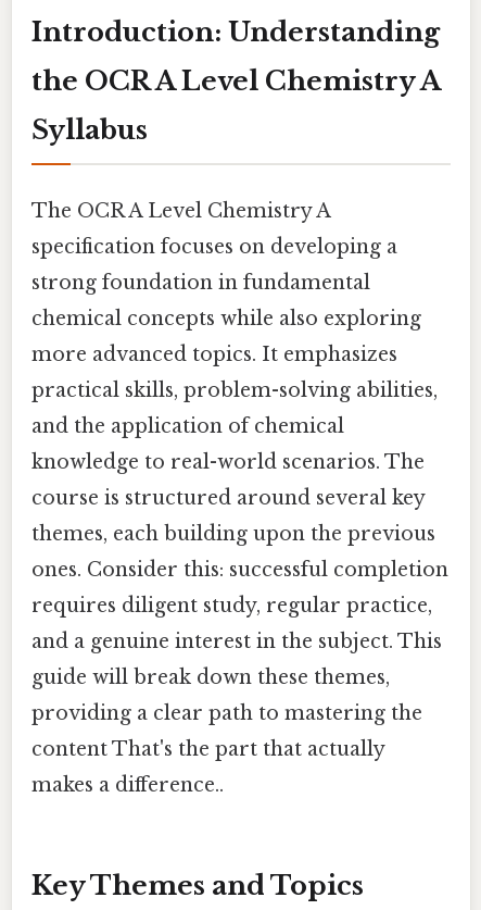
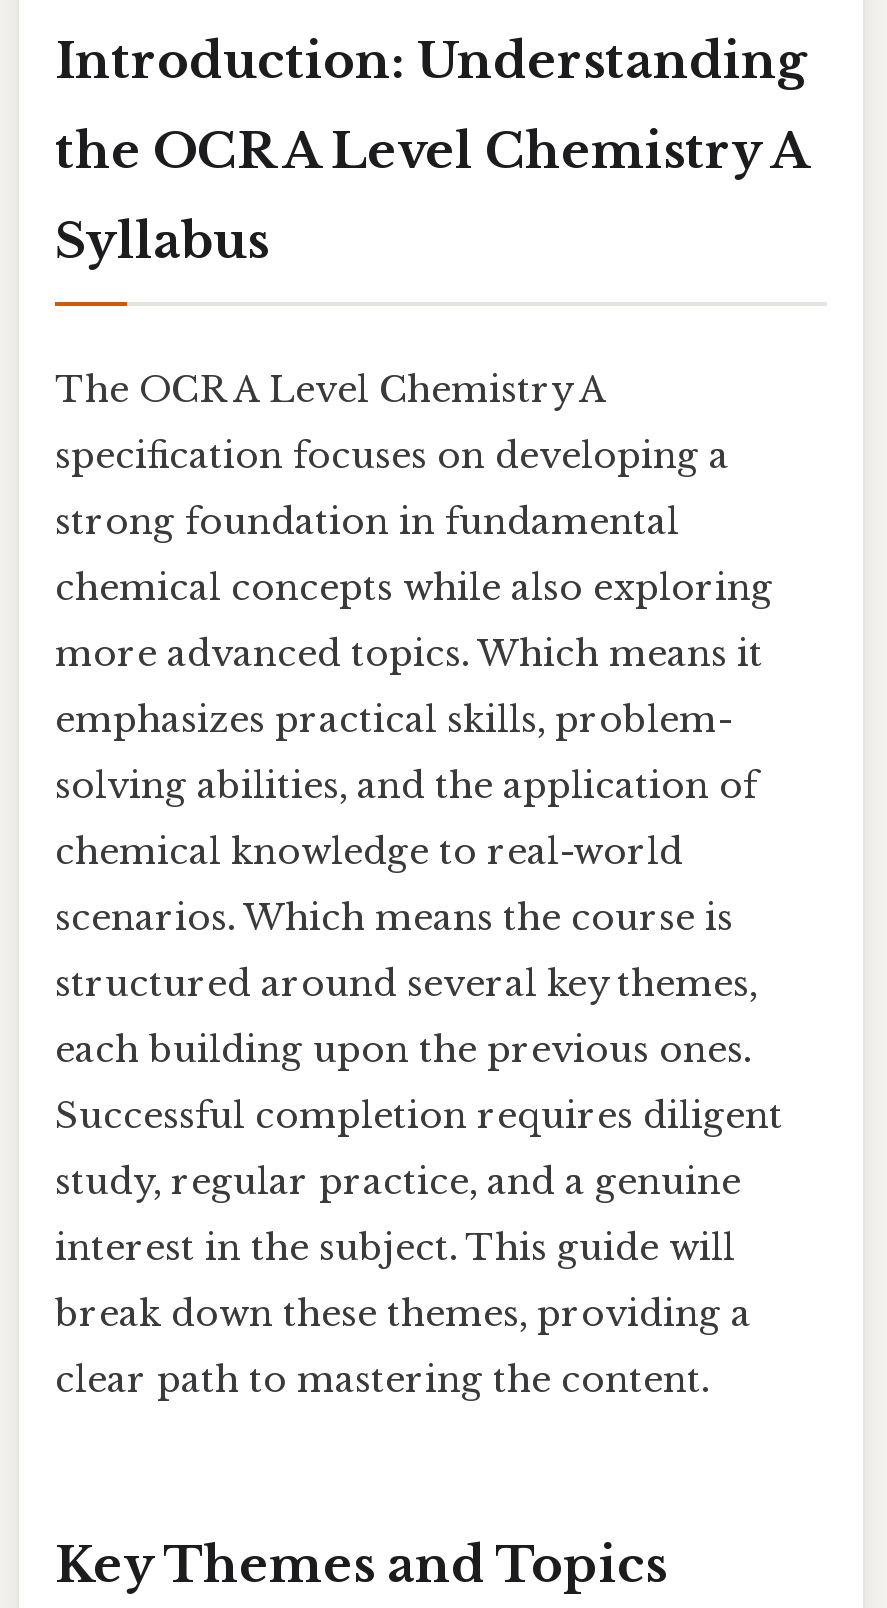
- more advanced topics. It emphasizes
- practical skills, problem-solving abilities,
- and the application of chemical
- knowledge to real-world scenarios. The
- course is structured around several key
- themes, each building upon the previous
- ones. Consider this: successful completion
- requires diligent study, regular practice,
- and a genuine interest in the subject. This
- guide will break down these themes,
- providing a clear path to mastering the
- content That's the part that actually
- makes a difference..
+ more advanced topics. Which means it
+ emphasizes practical skills, problem-
+ solving abilities, and the application of
+ chemical knowledge to real-world
+ scenarios. Which means the course is
+ structured around several key themes,
+ each building upon the previous ones.
+ Successful completion requires diligent
+ study, regular practice, and a genuine
+ interest in the subject. This guide will
+ break down these themes, providing a
+ clear path to mastering the content.
